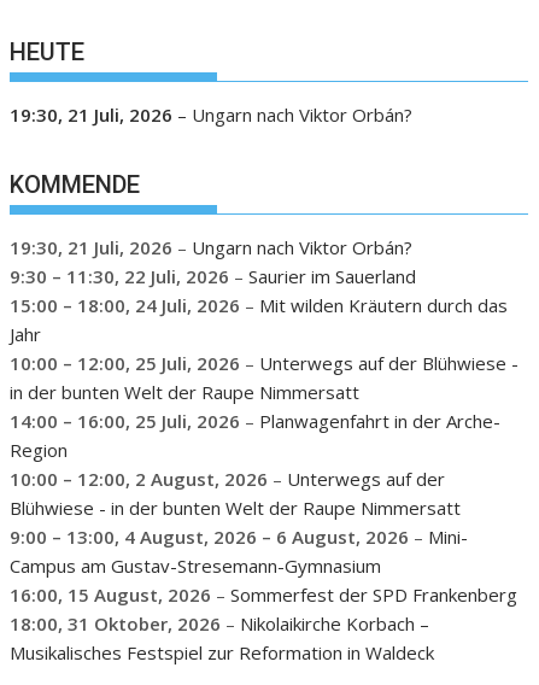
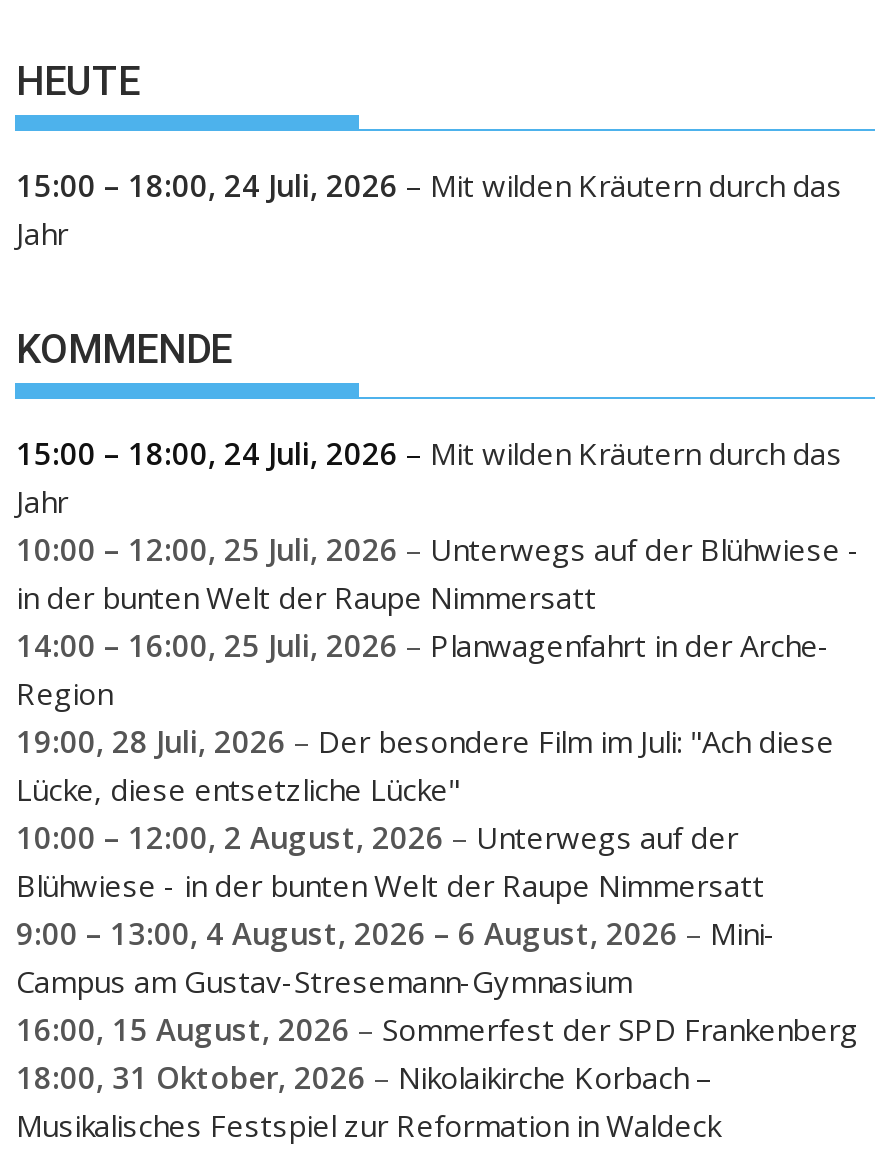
- 19:30, 21 Juli, 2026 – Ungarn nach Viktor Orbán?
+ 15:00 – 18:00, 24 Juli, 2026 – Mit wilden Kräutern durch das
+ Jahr

- 19:30, 21 Juli, 2026 – Ungarn nach Viktor Orbán?
- 9:30 – 11:30, 22 Juli, 2026 – Saurier im Sauerland

moved up: 15:00 – 18:00, 24 Juli, 2026 – Mit wilden Kräutern durch das | Jahr | 10:00 – 12:00, 25 Juli, 2026 – Unterwegs auf der Blühwiese - | in der bunten Welt der Raupe Nimmersatt | 14:00 – 16:00, 25 Juli, 2026 – Planwagenfahrt in der Arche- | Region

+ 19:00, 28 Juli, 2026 – Der besondere Film im Juli: "Ach diese
+ Lücke, diese entsetzliche Lücke"
